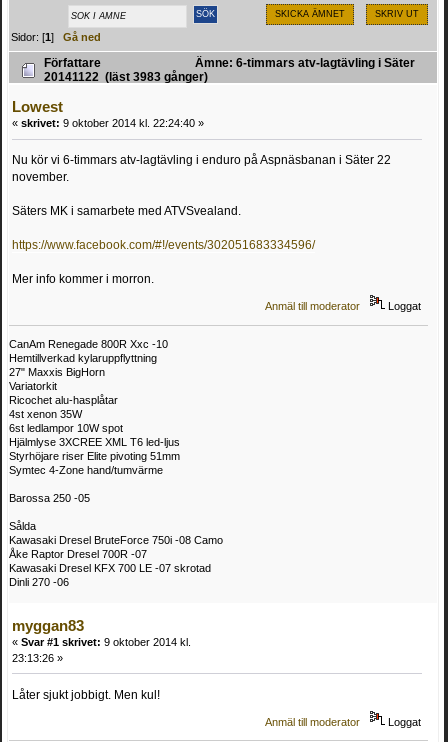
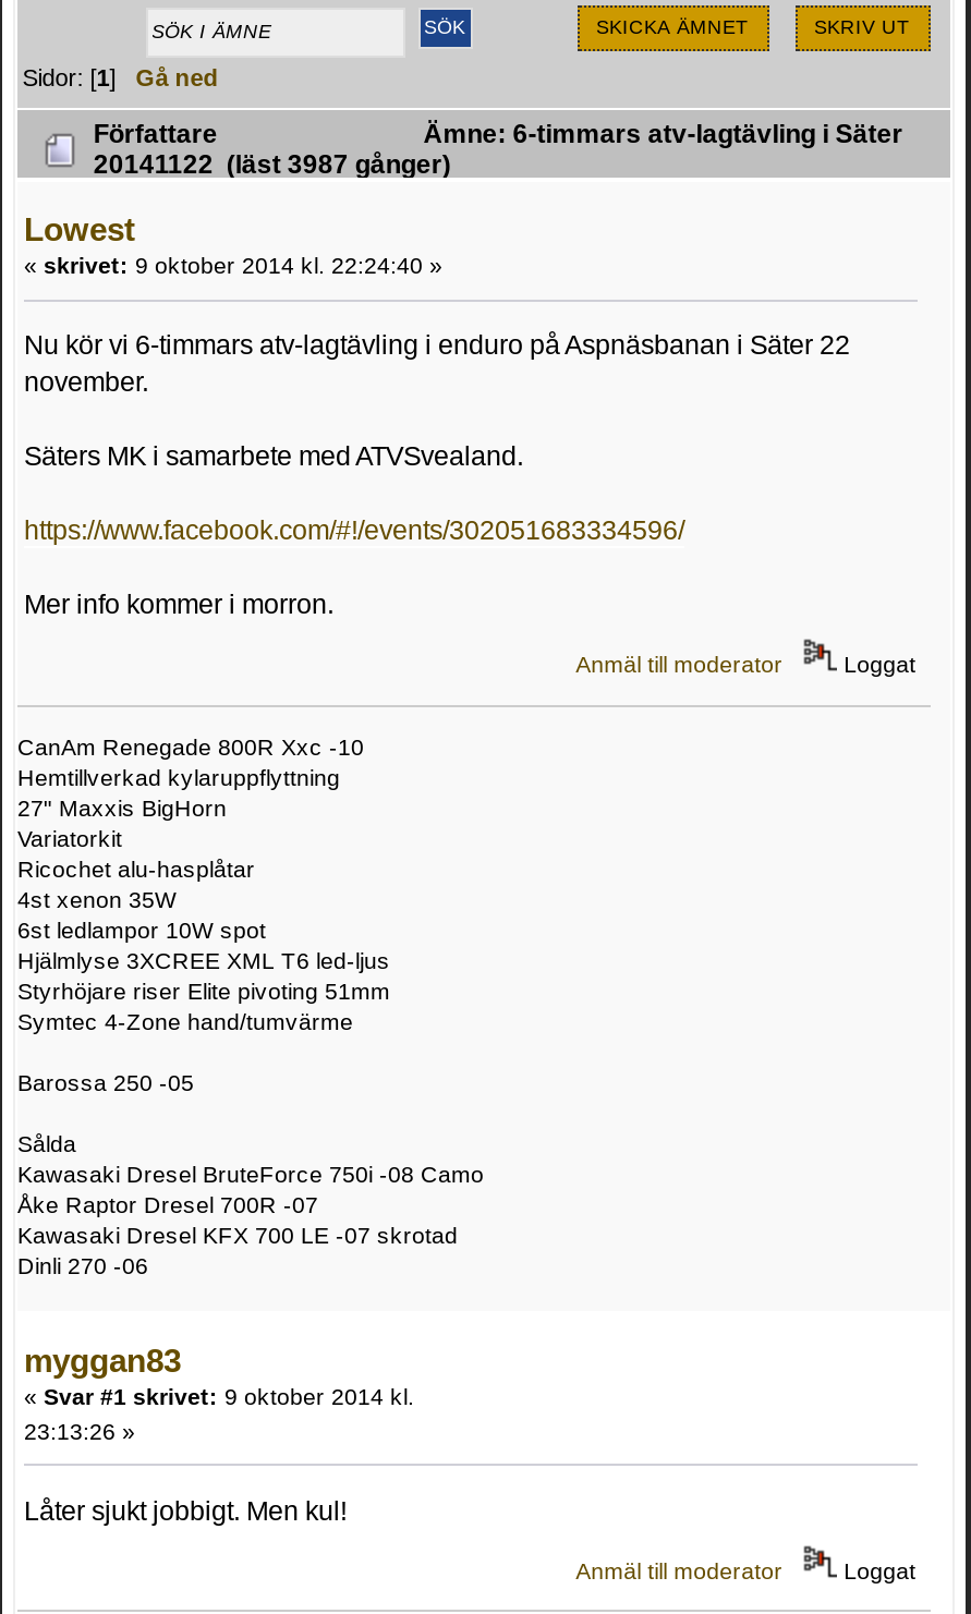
- 20141122 (läst 3983 gånger)
+ 20141122 (läst 3987 gånger)
